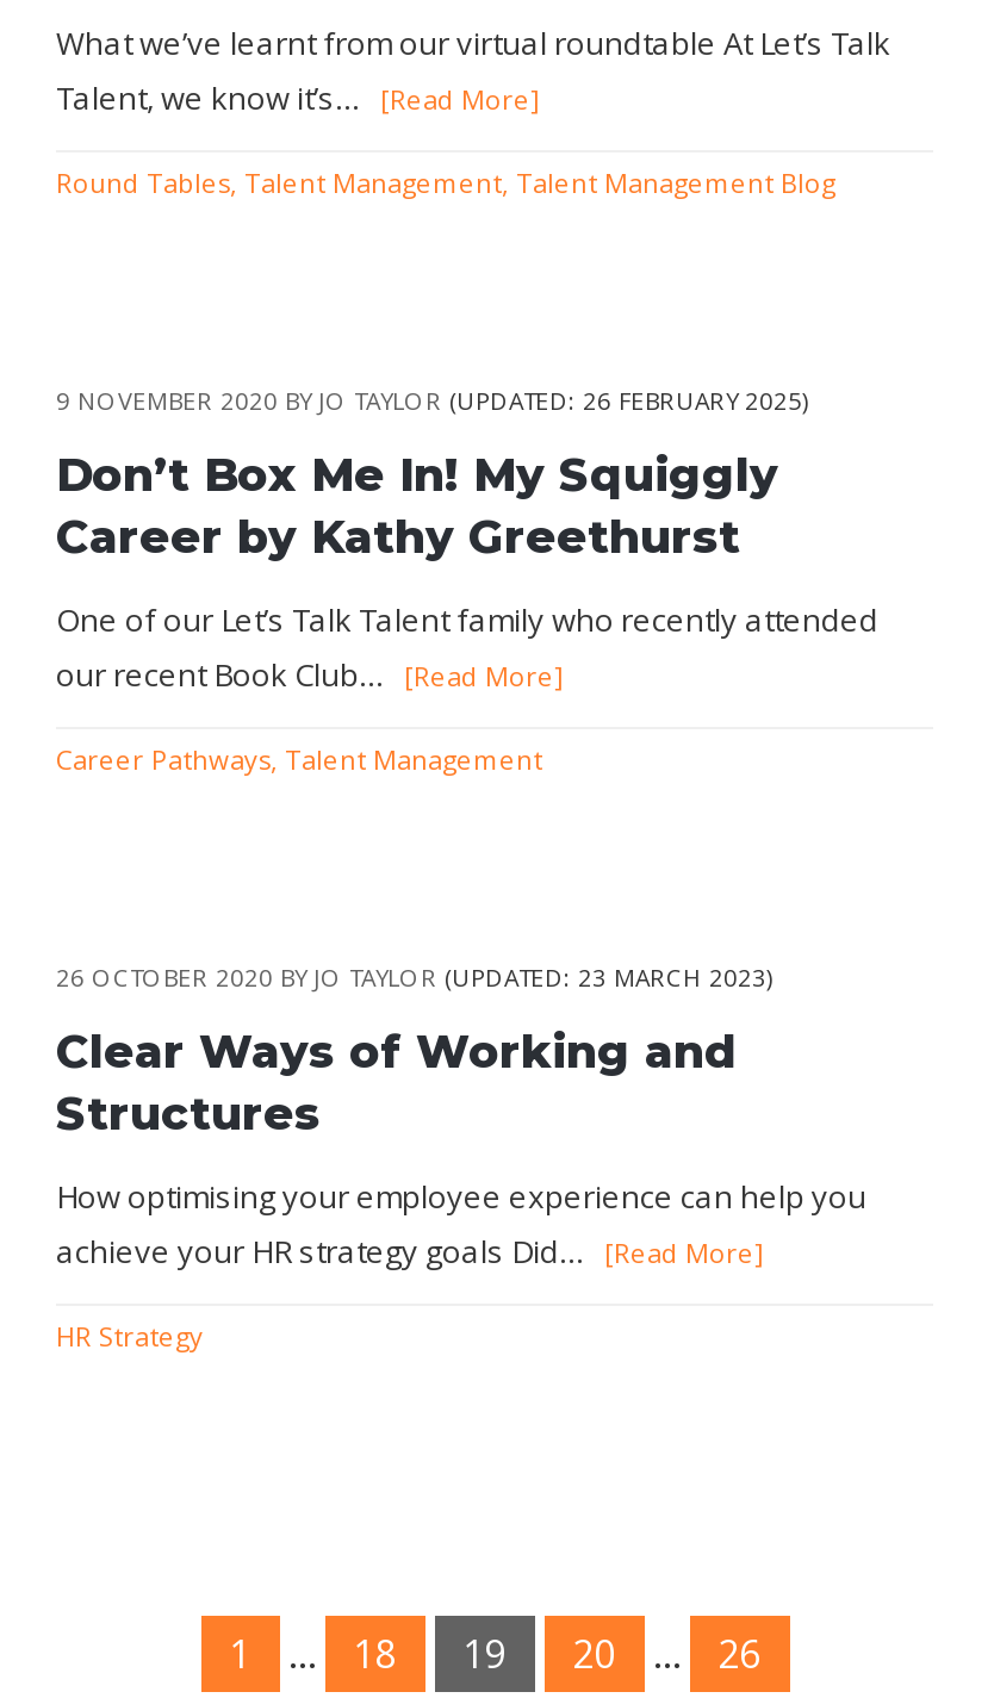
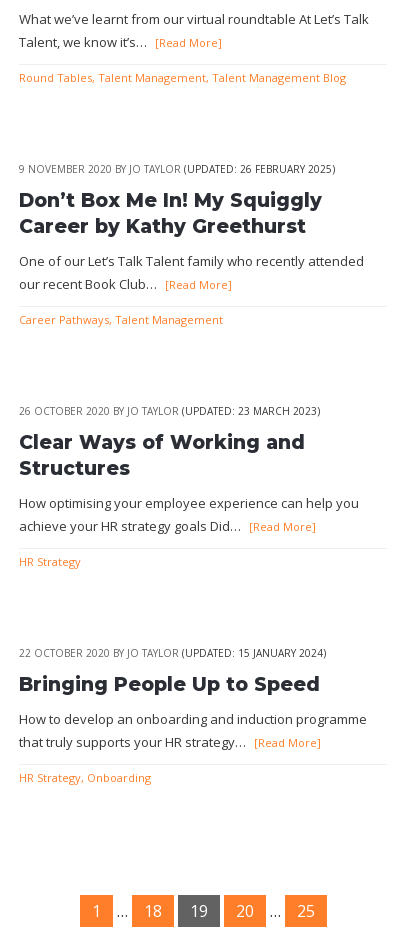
+ 22 OCTOBER 2020 BY JO TAYLOR (UPDATED: 15 JANUARY 2024)
+ Bringing People Up to Speed
+ How to develop an onboarding and induction programme
+ that truly supports your HR strategy… [Read More]
+ HR Strategy, Onboarding

- 26
+ 25
